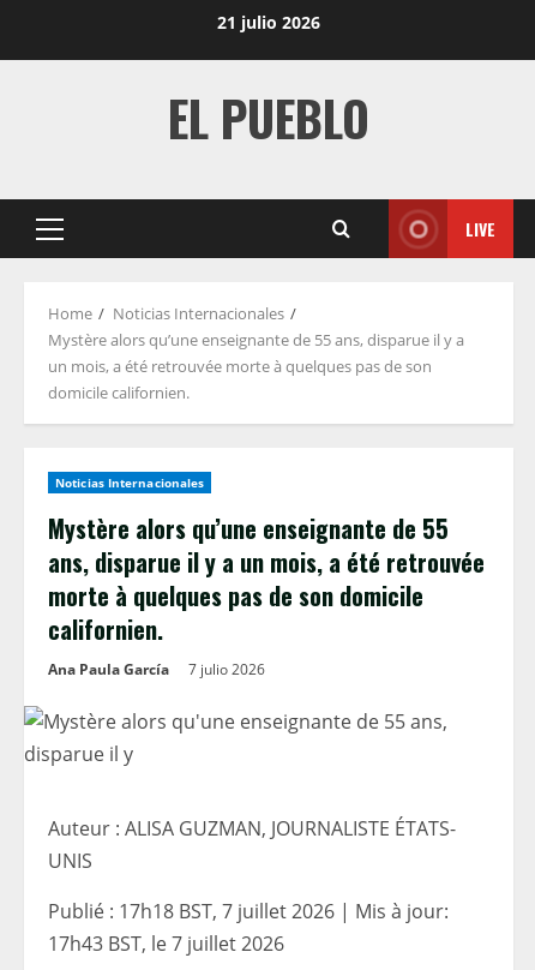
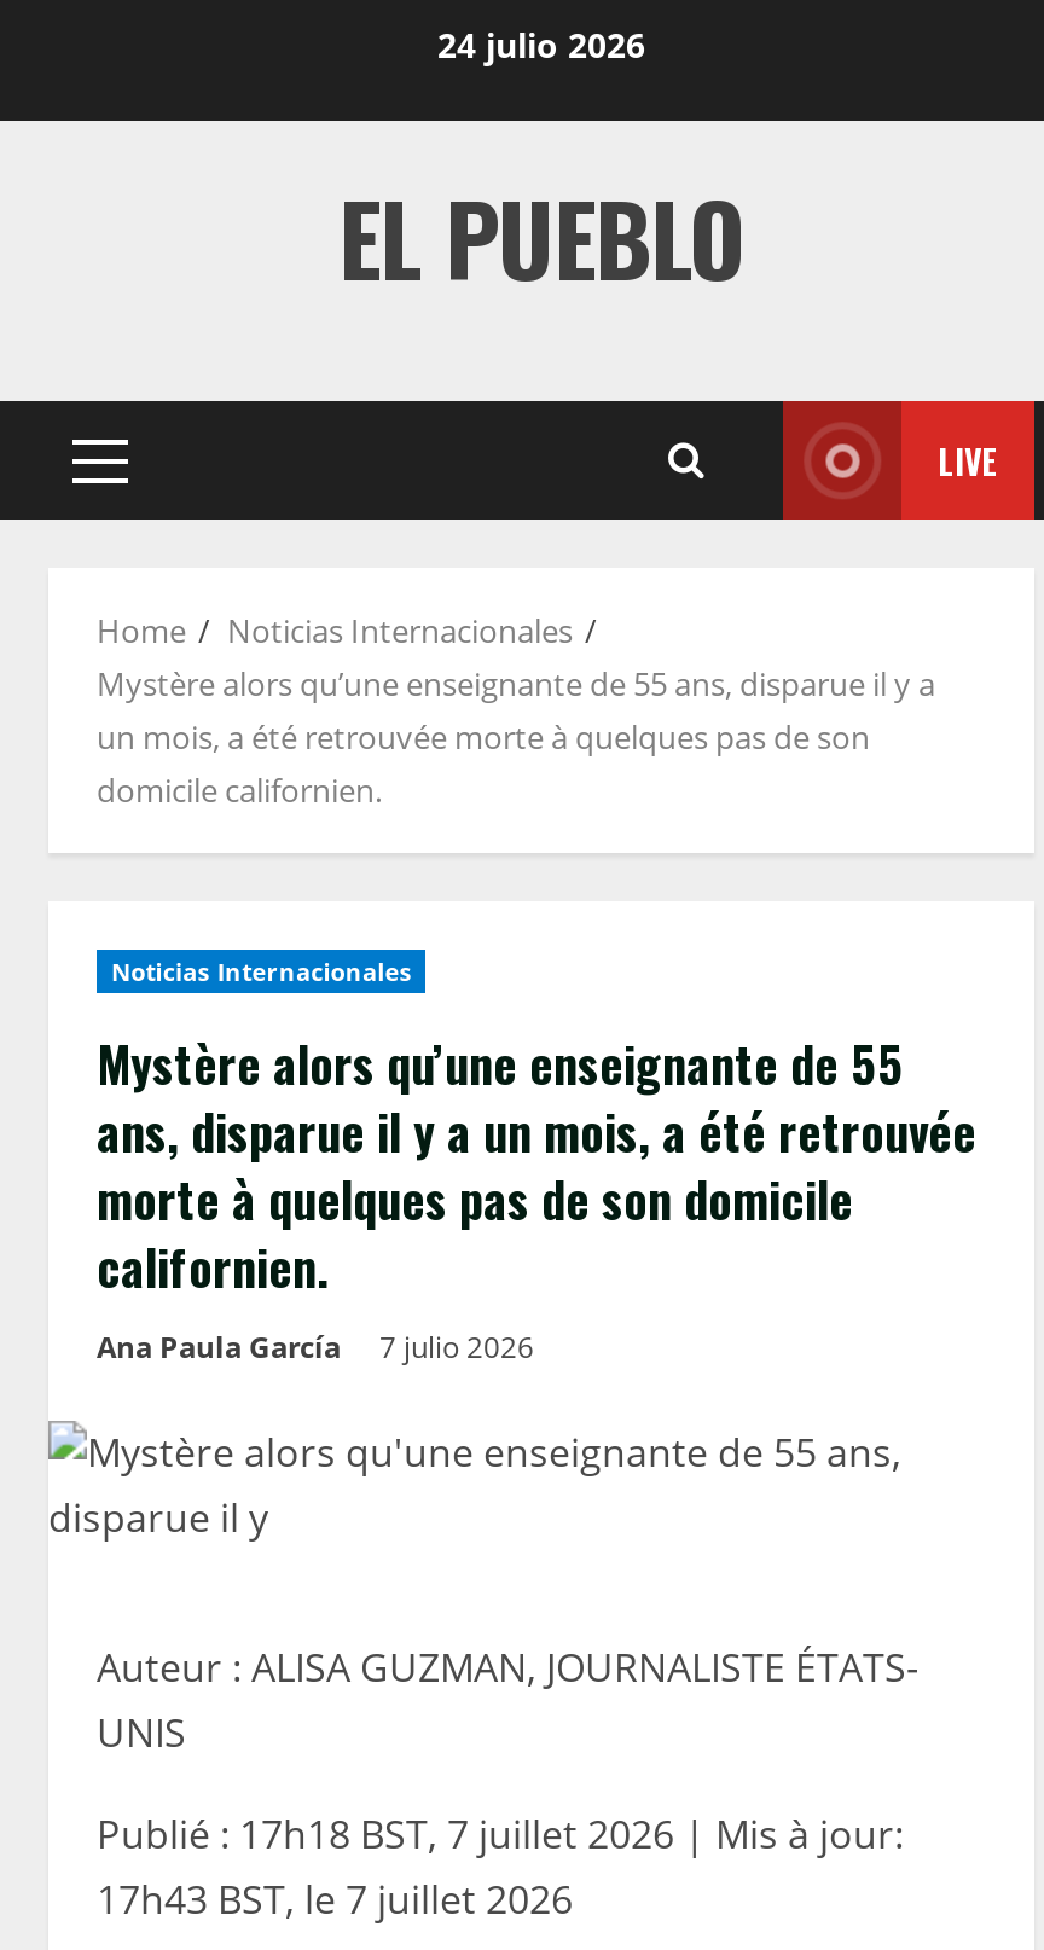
- 21 julio 2026
+ 24 julio 2026
